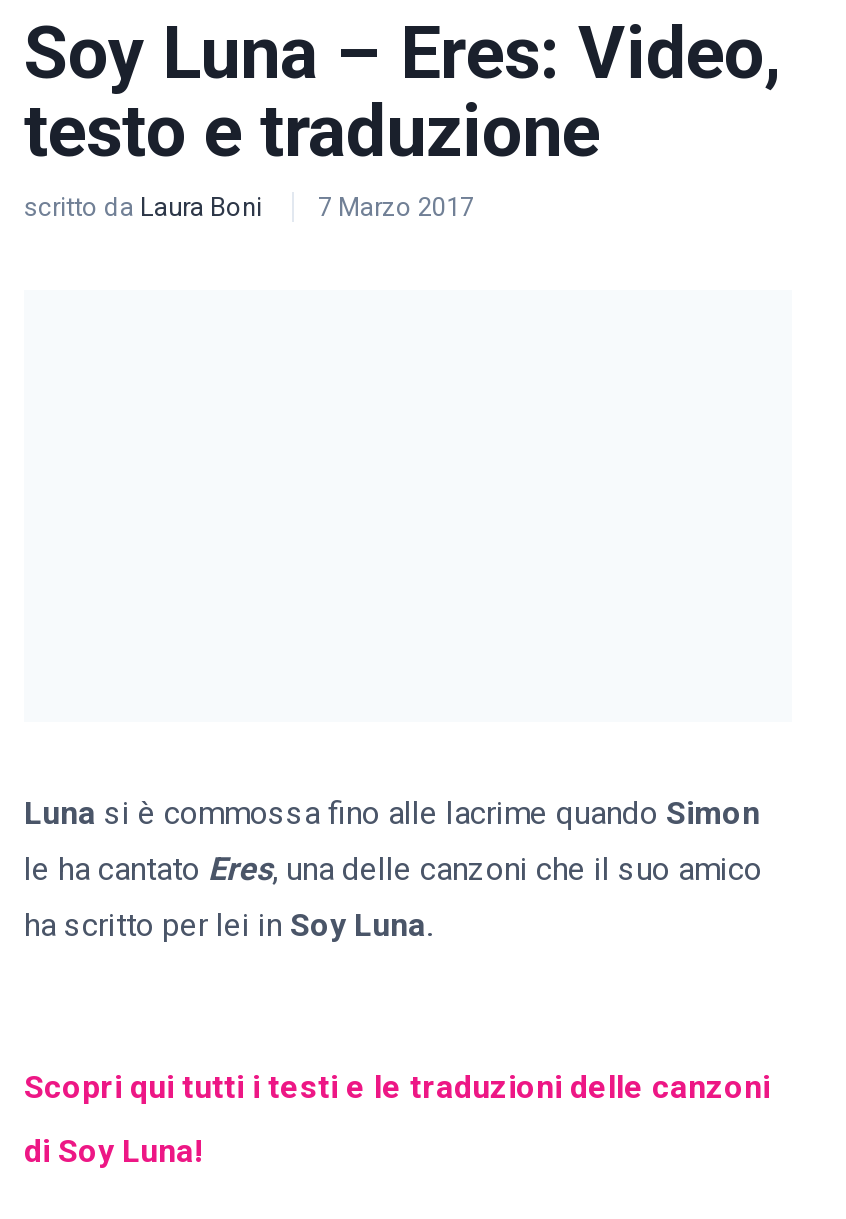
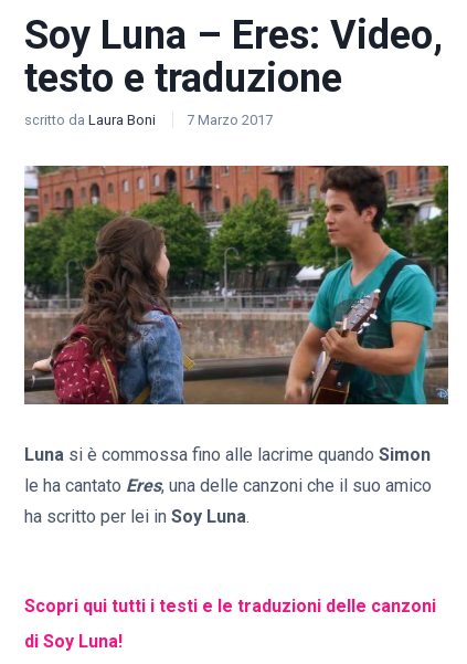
+ [image]
